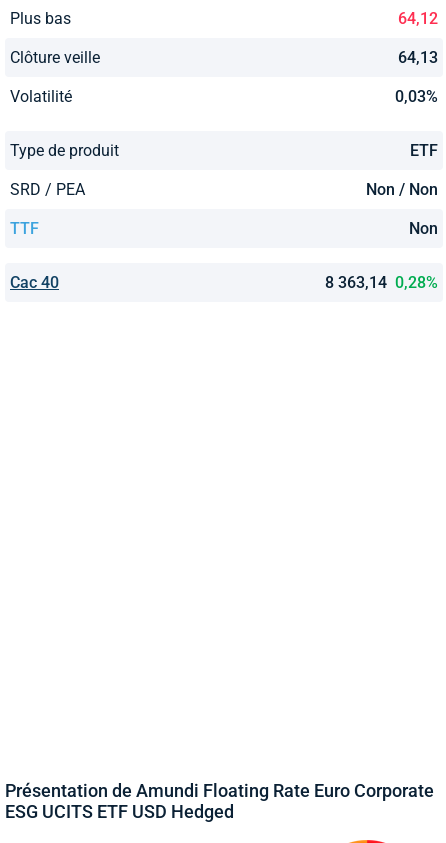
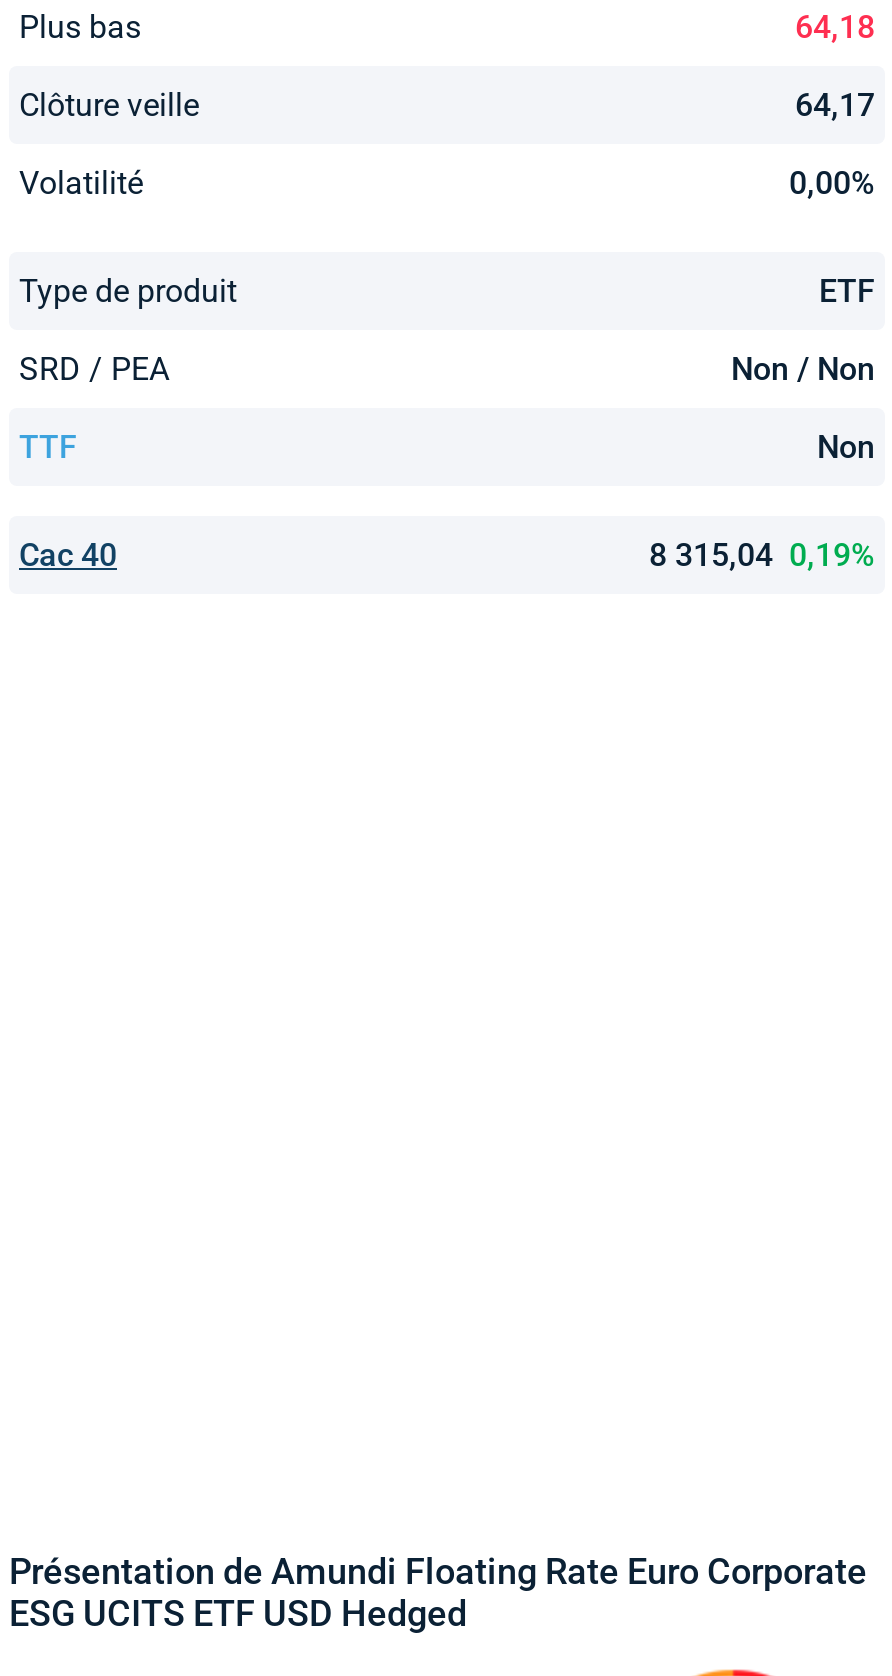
- 64,12
+ 64,18

- 64,13
+ 64,17

- 0,03%
+ 0,00%

- 8 363,14 0,28%
+ 8 315,04 0,19%
